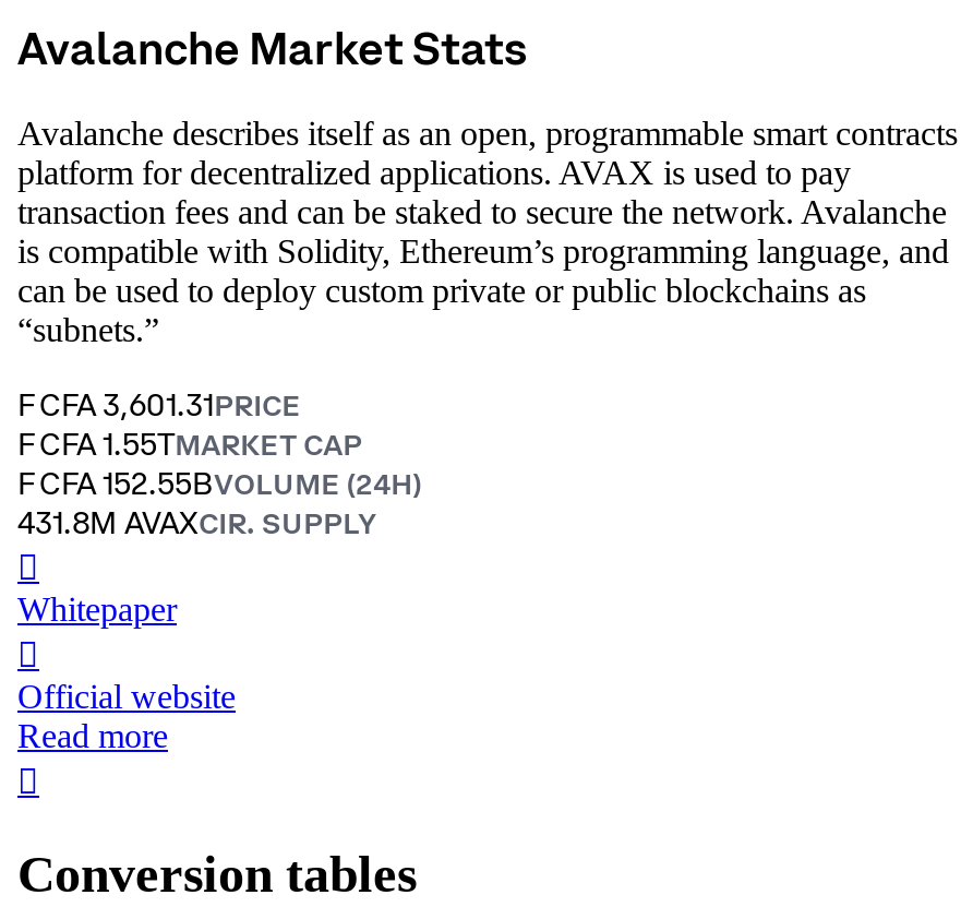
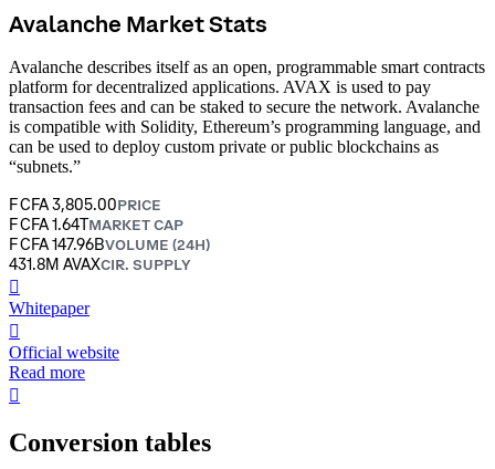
- F CFA 3,601.31PRICE
+ F CFA 3,805.00PRICE

- F CFA 1.55TMARKET CAP
+ F CFA 1.64TMARKET CAP

- F CFA 152.55BVOLUME (24H)
+ F CFA 147.96BVOLUME (24H)
